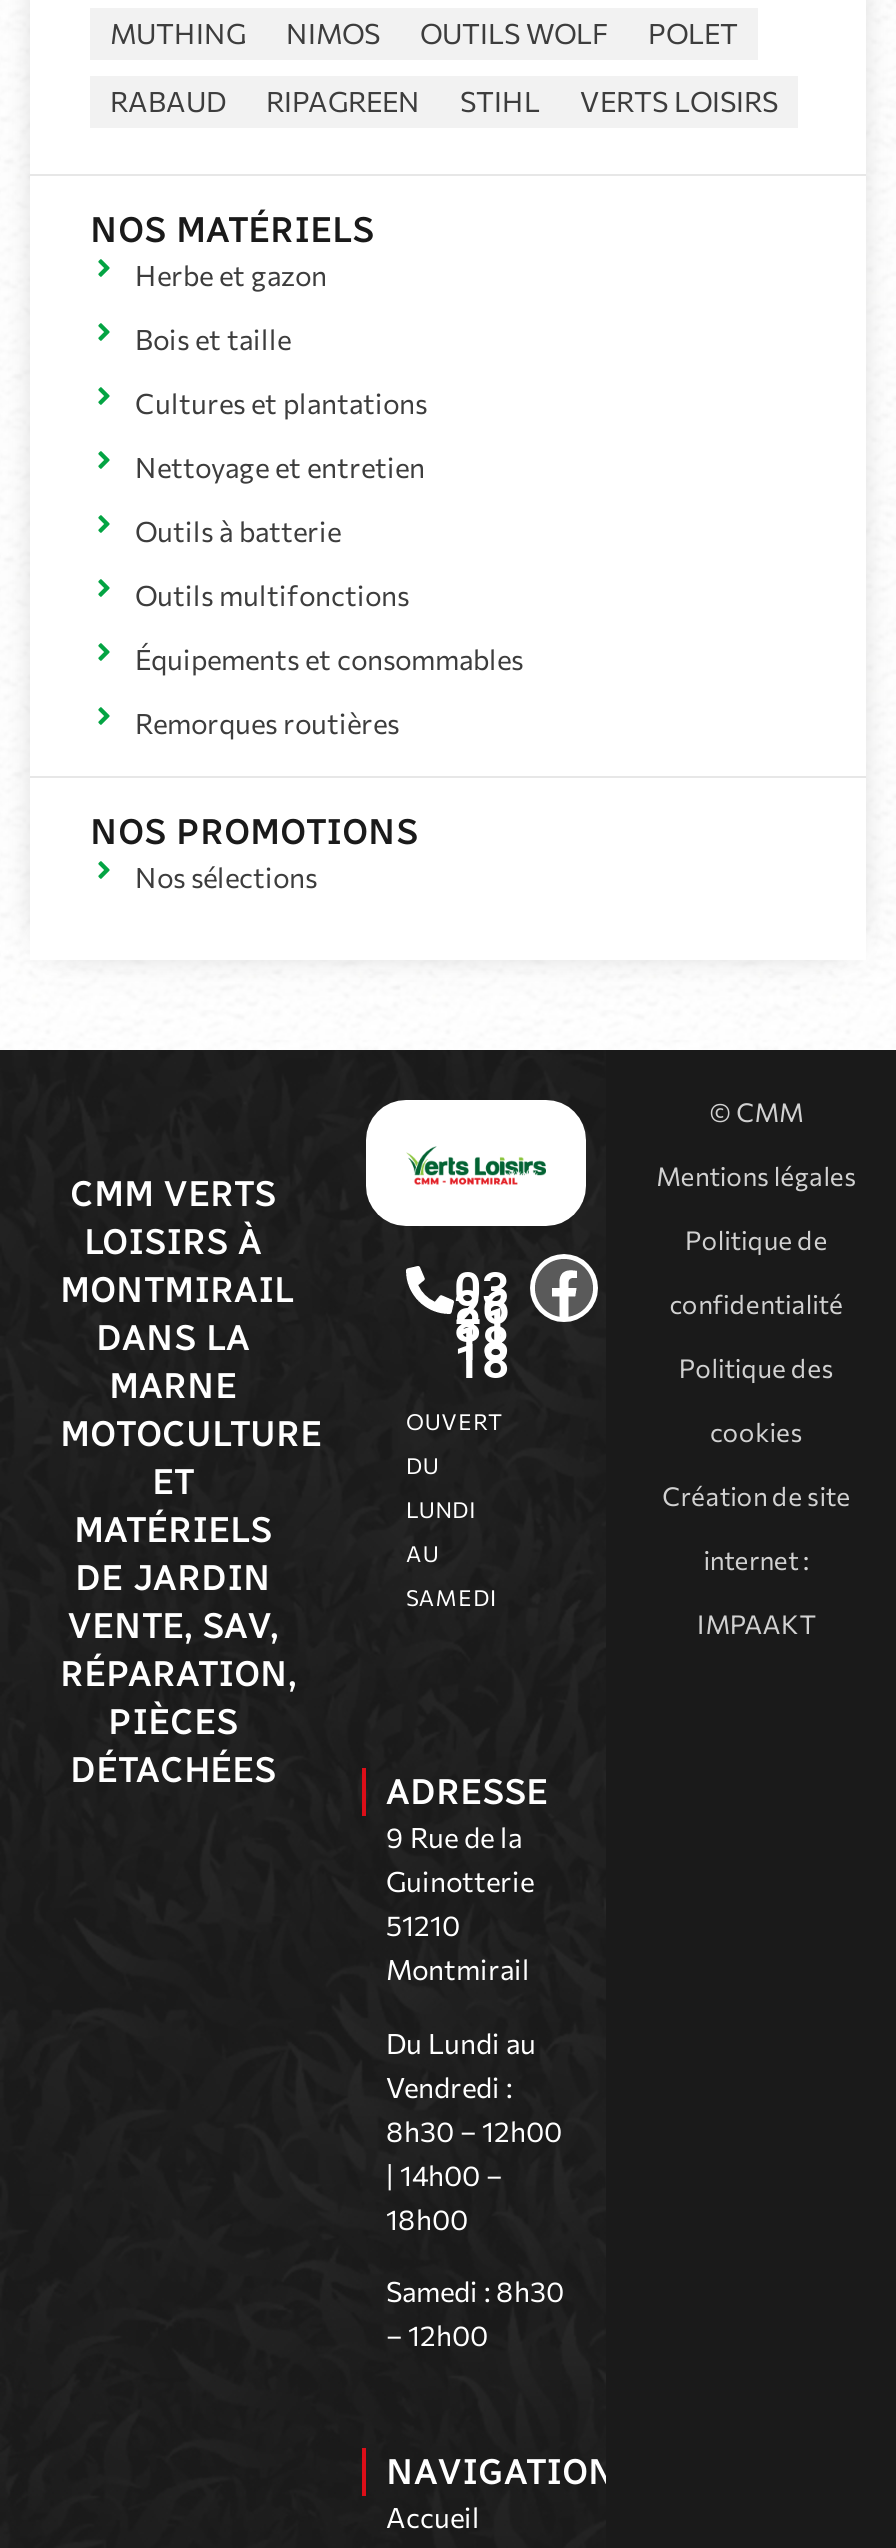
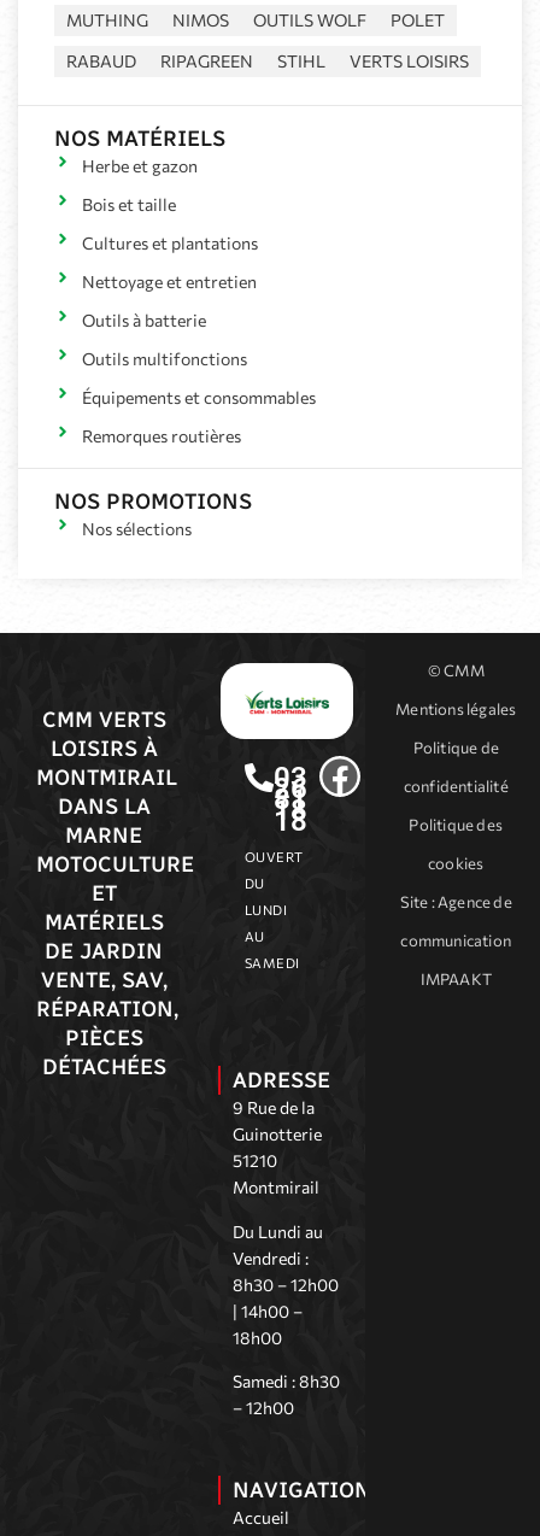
- Création de site
+ Site : Agence de

- internet:
+ communication
